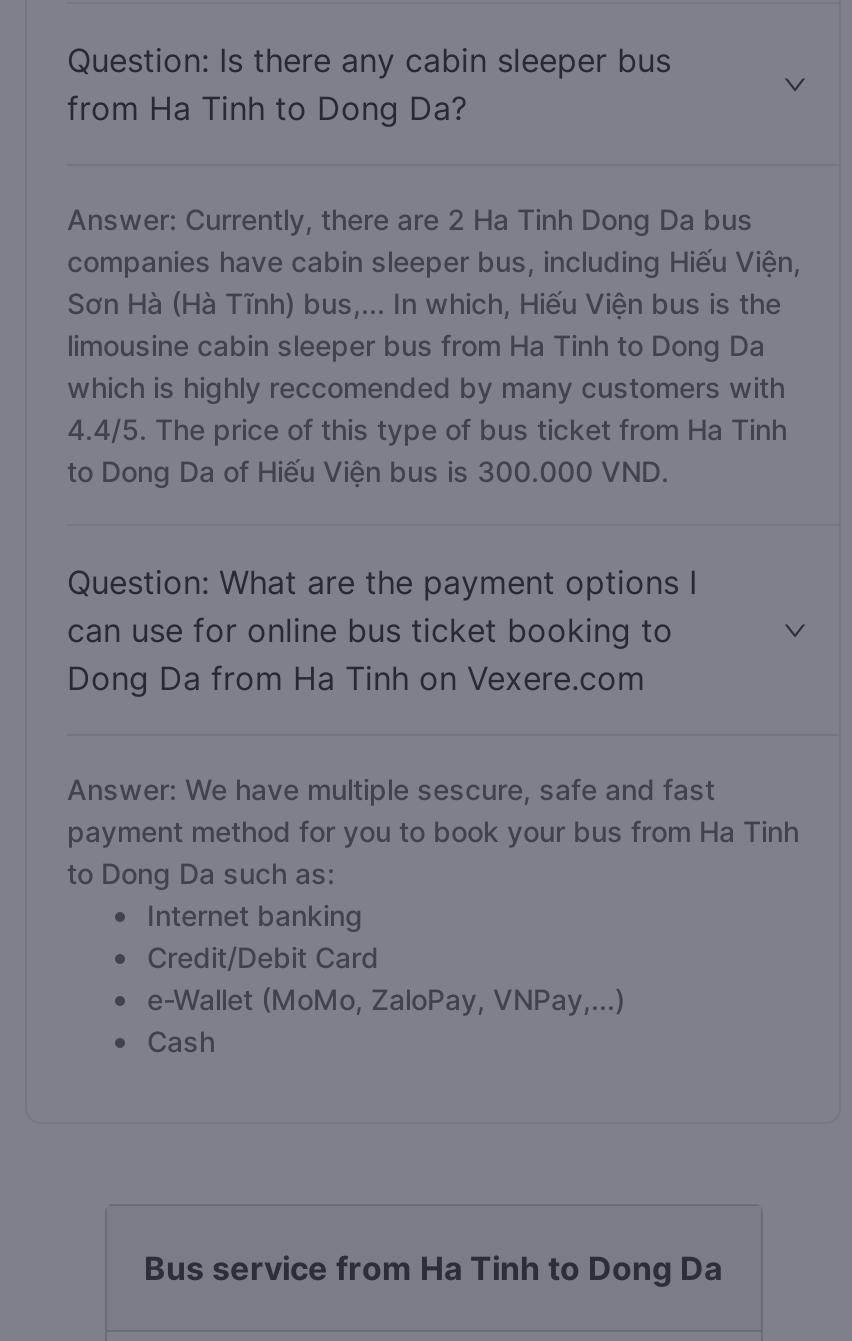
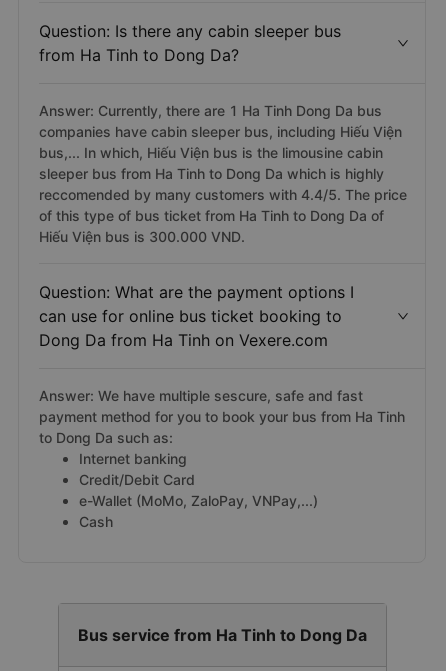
- Answer: Currently, there are 2 Ha Tinh Dong Da bus
- companies have cabin sleeper bus, including Hiếu Viện,
- Sơn Hà (Hà Tĩnh) bus,... In which, Hiếu Viện bus is the
- limousine cabin sleeper bus from Ha Tinh to Dong Da
- which is highly reccomended by many customers with
- 4.4/5. The price of this type of bus ticket from Ha Tinh
- to Dong Da of Hiếu Viện bus is 300.000 VND.
+ Answer: Currently, there are 1 Ha Tinh Dong Da bus
+ companies have cabin sleeper bus, including Hiếu Viện
+ bus,... In which, Hiếu Viện bus is the limousine cabin
+ sleeper bus from Ha Tinh to Dong Da which is highly
+ reccomended by many customers with 4.4/5. The price
+ of this type of bus ticket from Ha Tinh to Dong Da of
+ Hiếu Viện bus is 300.000 VND.
